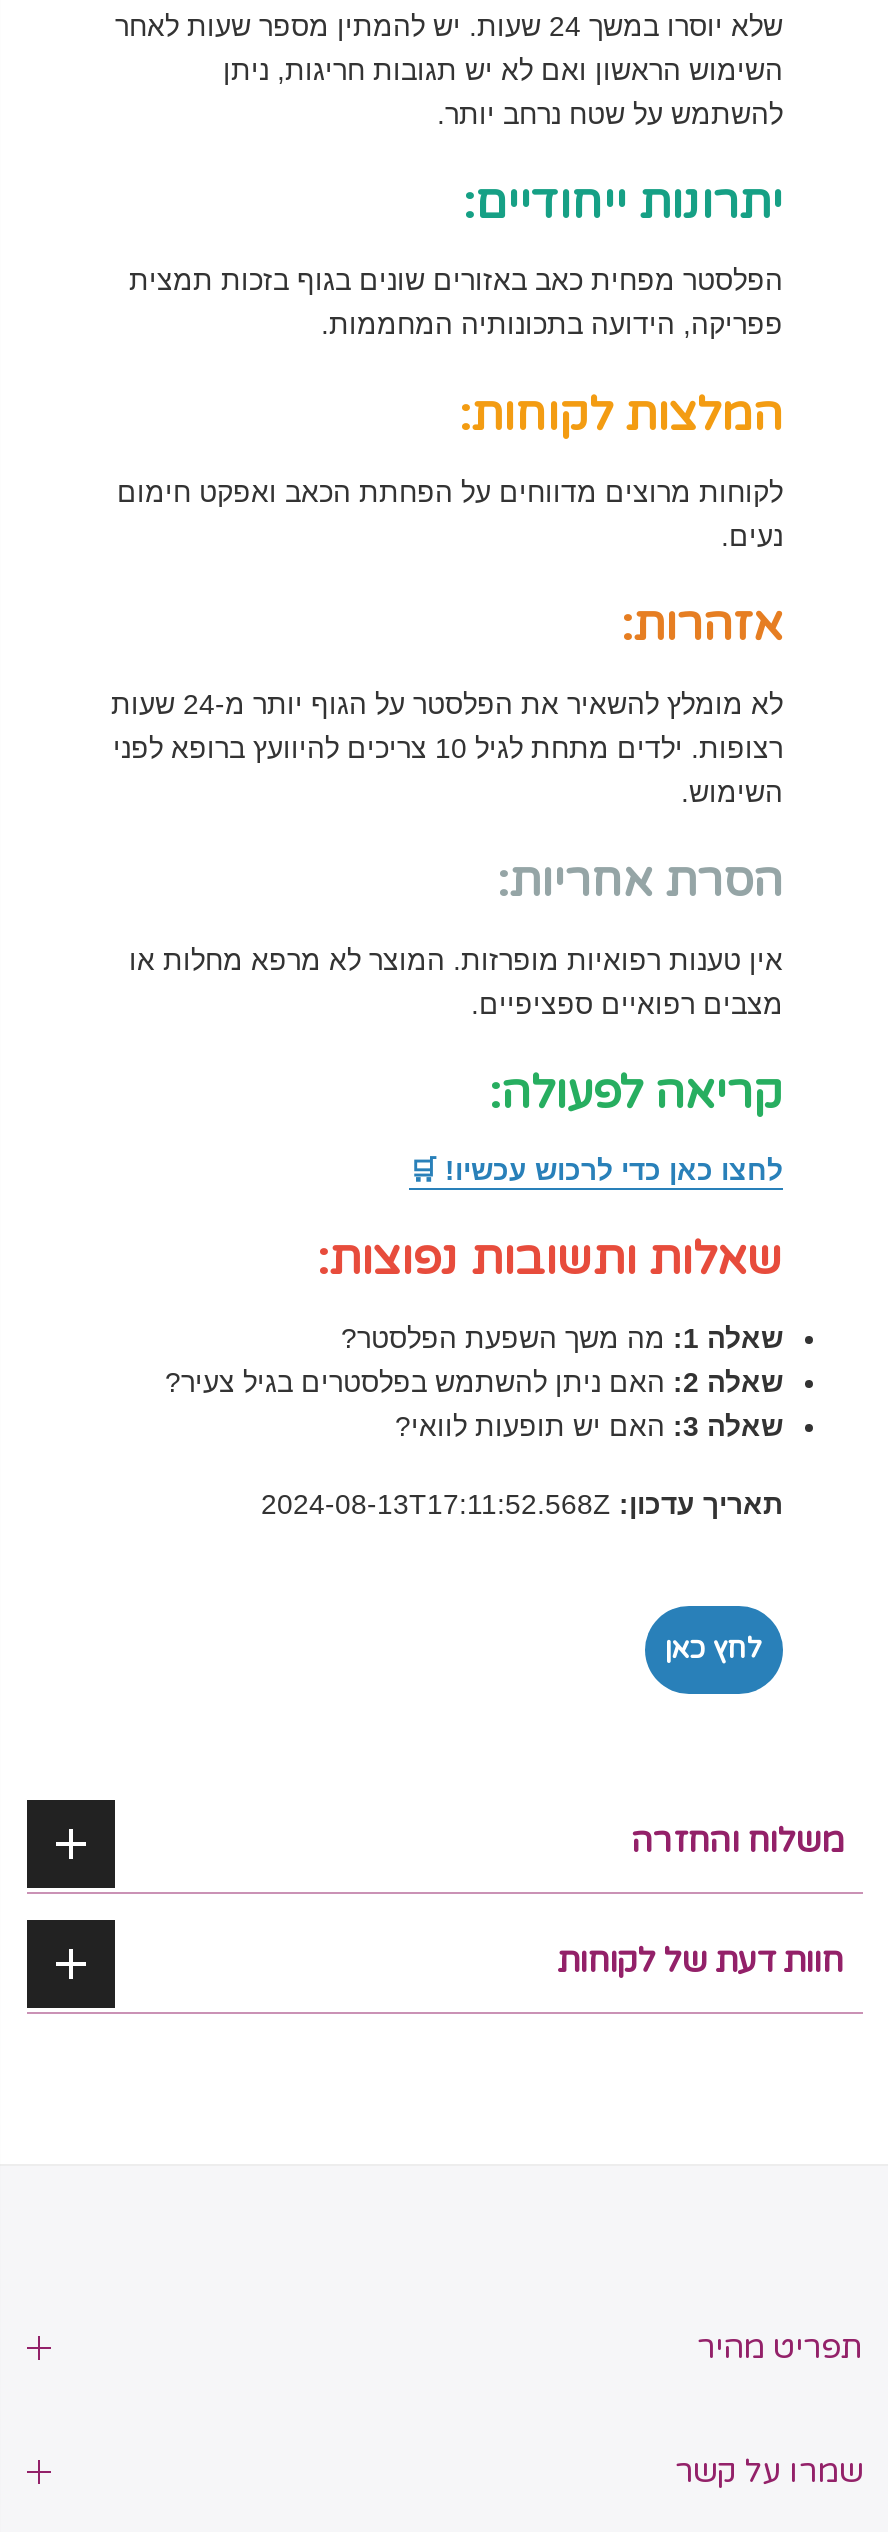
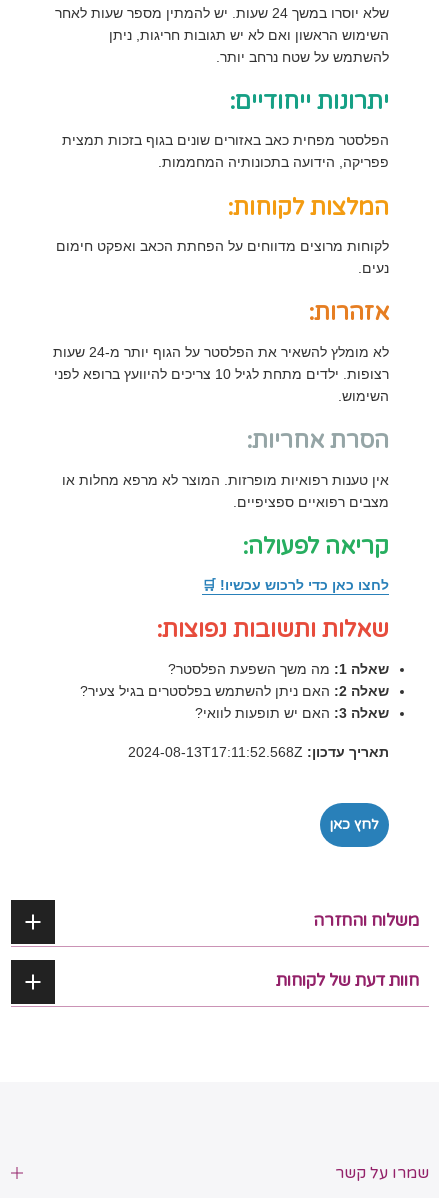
- תפריט מהיר
